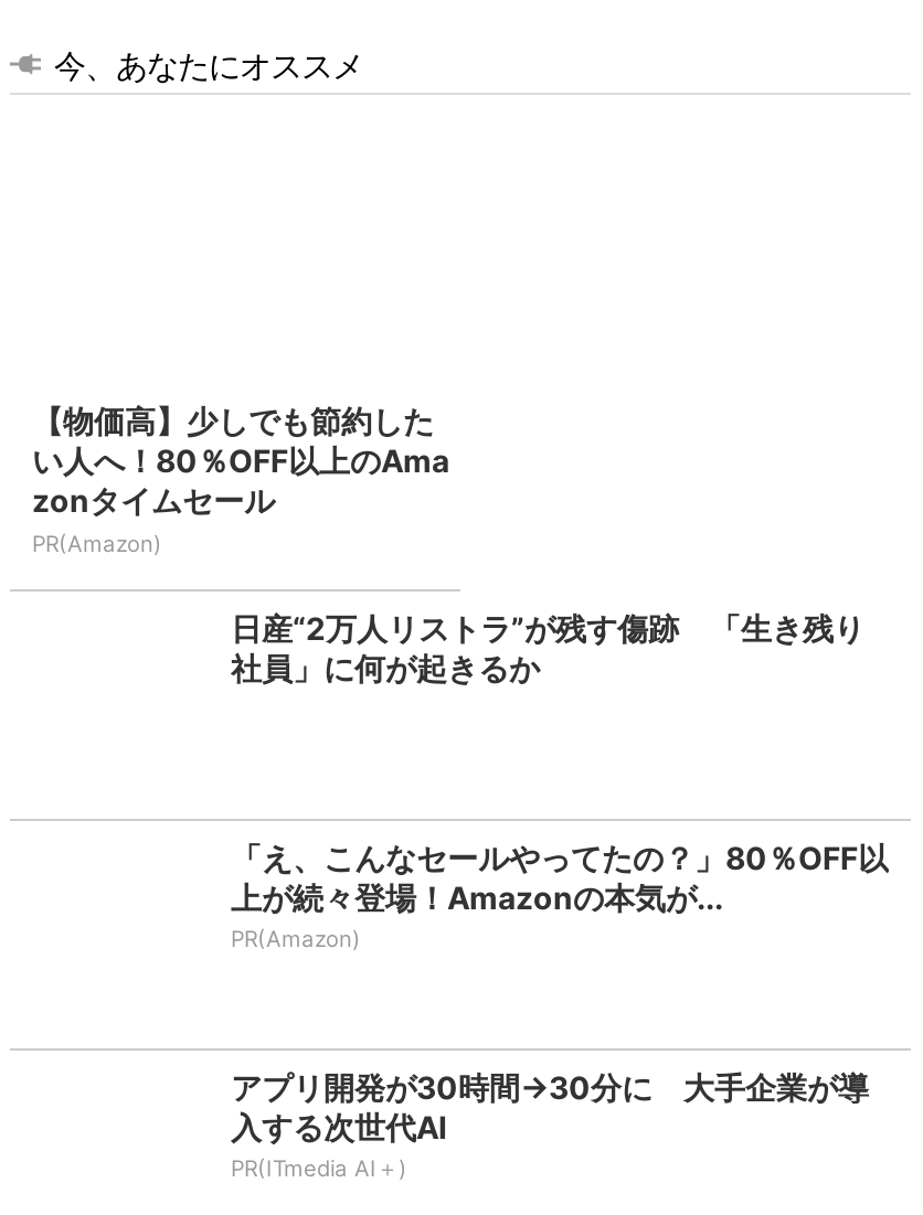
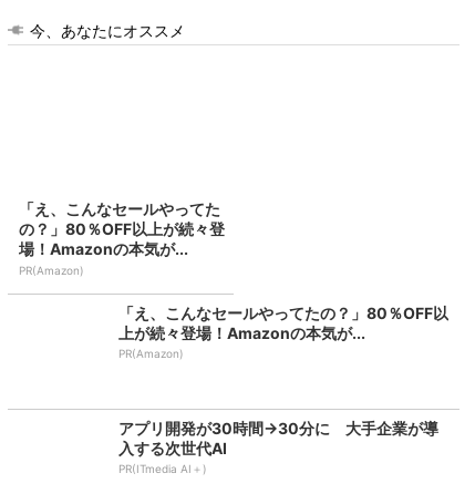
- 【物価高】少しでも節約した
- い人へ！80％OFF以上のAma
- zonタイムセール
+ 「え、こんなセールやってた
+ の？」80％OFF以上が続々登
+ 場！Amazonの本気が...

- 日産“2万人リストラ”が残す傷跡 「生き残り
- 社員」に何が起きるか
